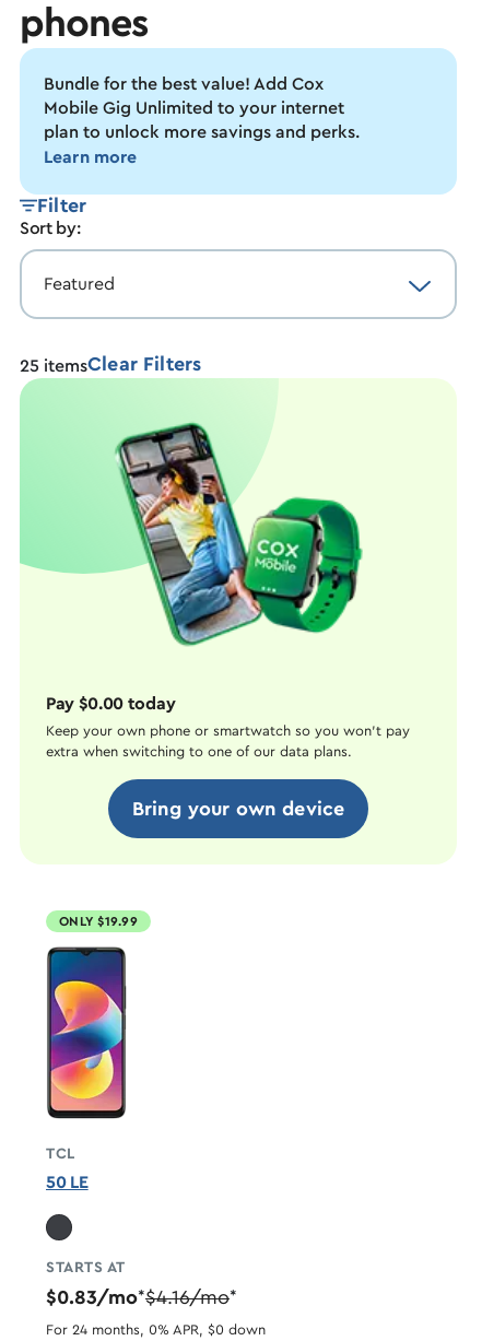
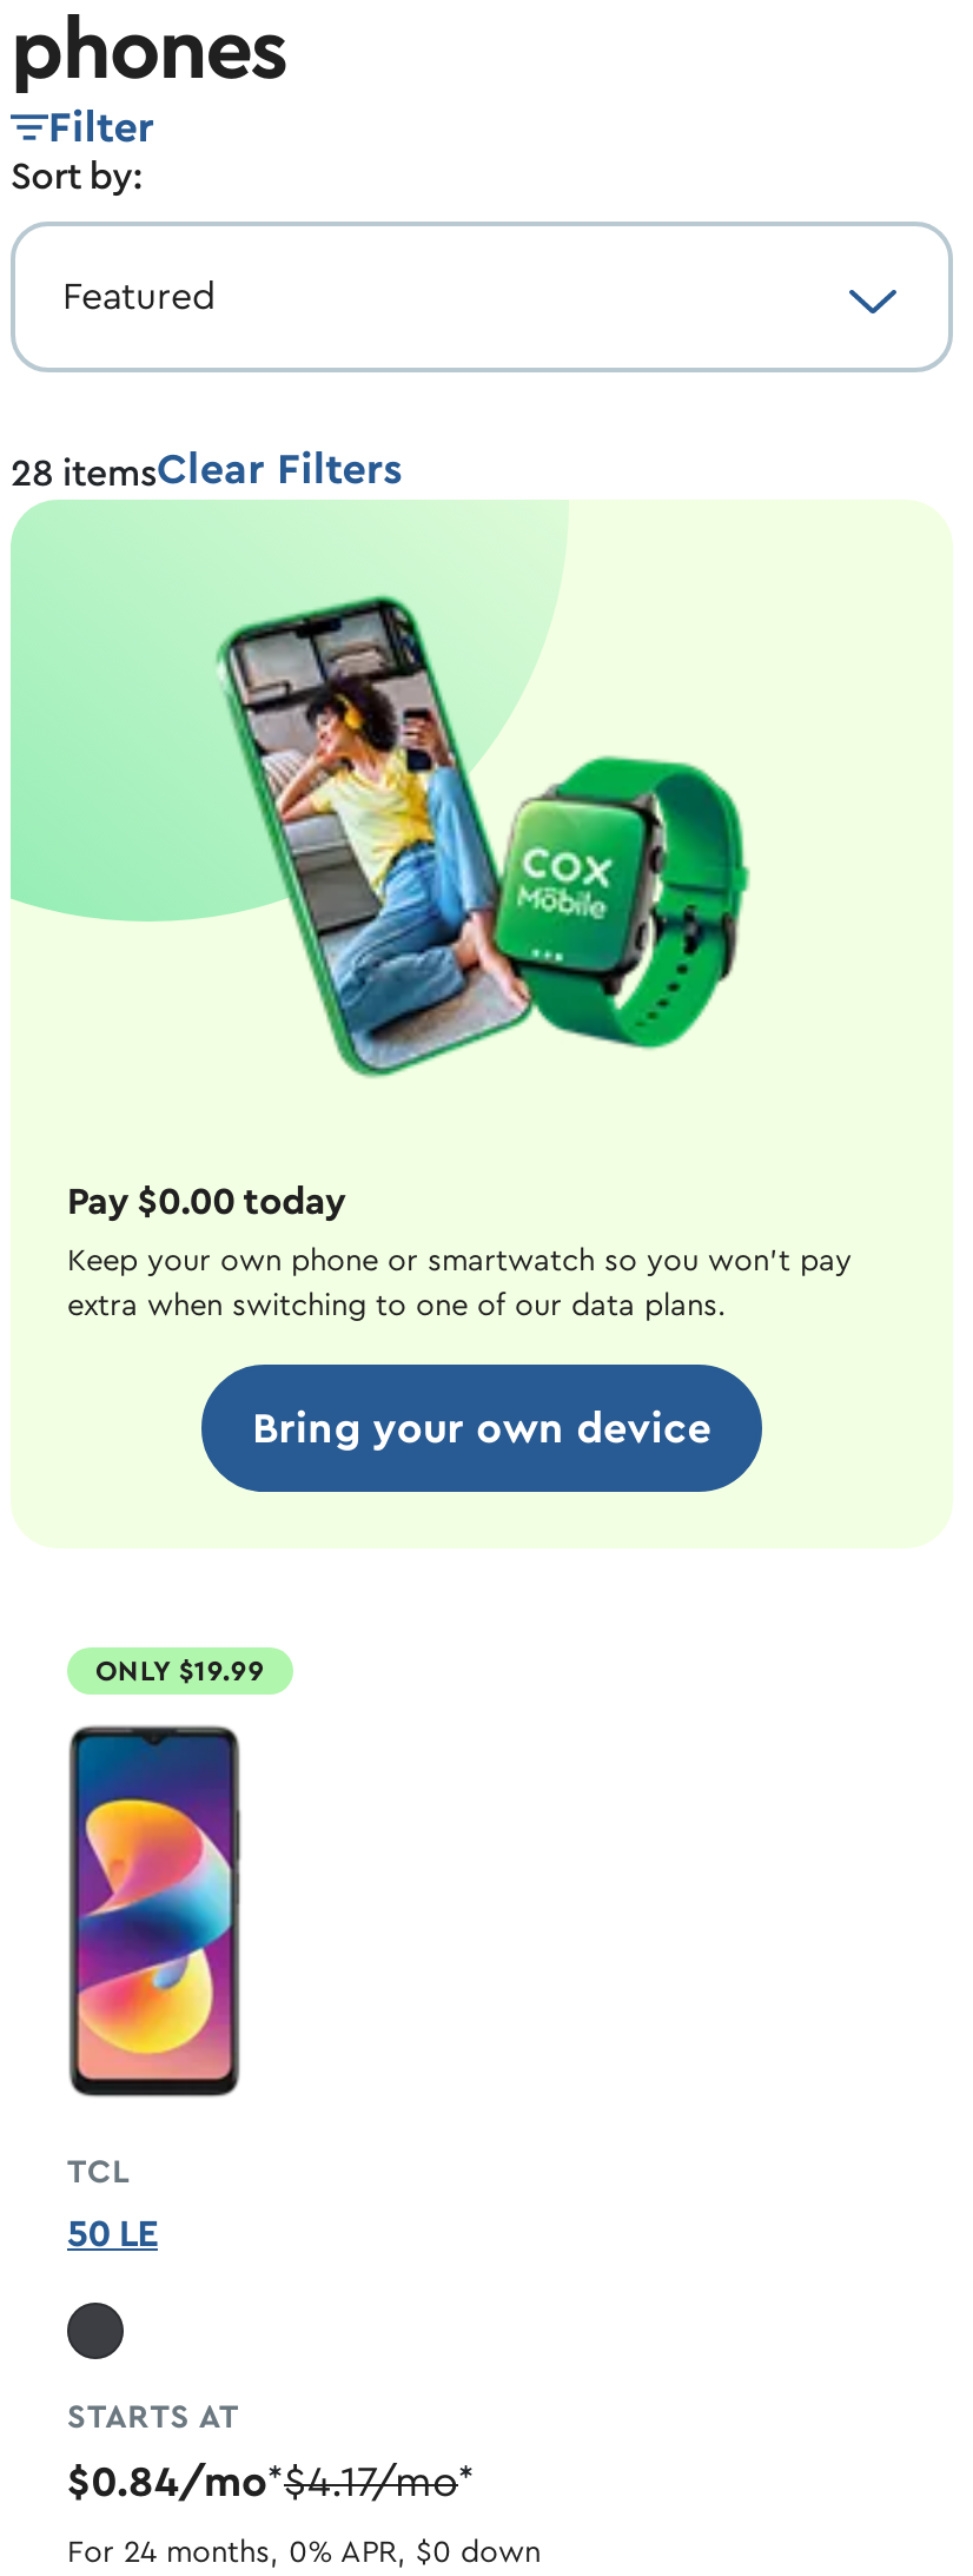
- [image]
- Bundle for the best value! Add Cox
- Mobile Gig Unlimited to your internet
- plan to unlock more savings and perks.
- Learn more

- 25 itemsClear Filters
+ 28 itemsClear Filters

- $0.83/mo*$4.16/mo*
+ $0.84/mo*$4.17/mo*
